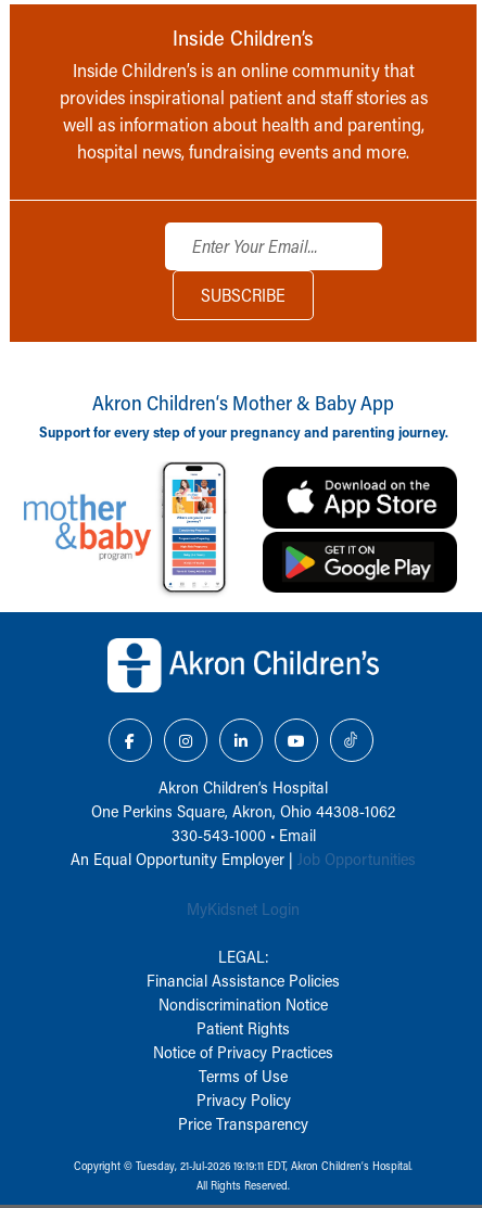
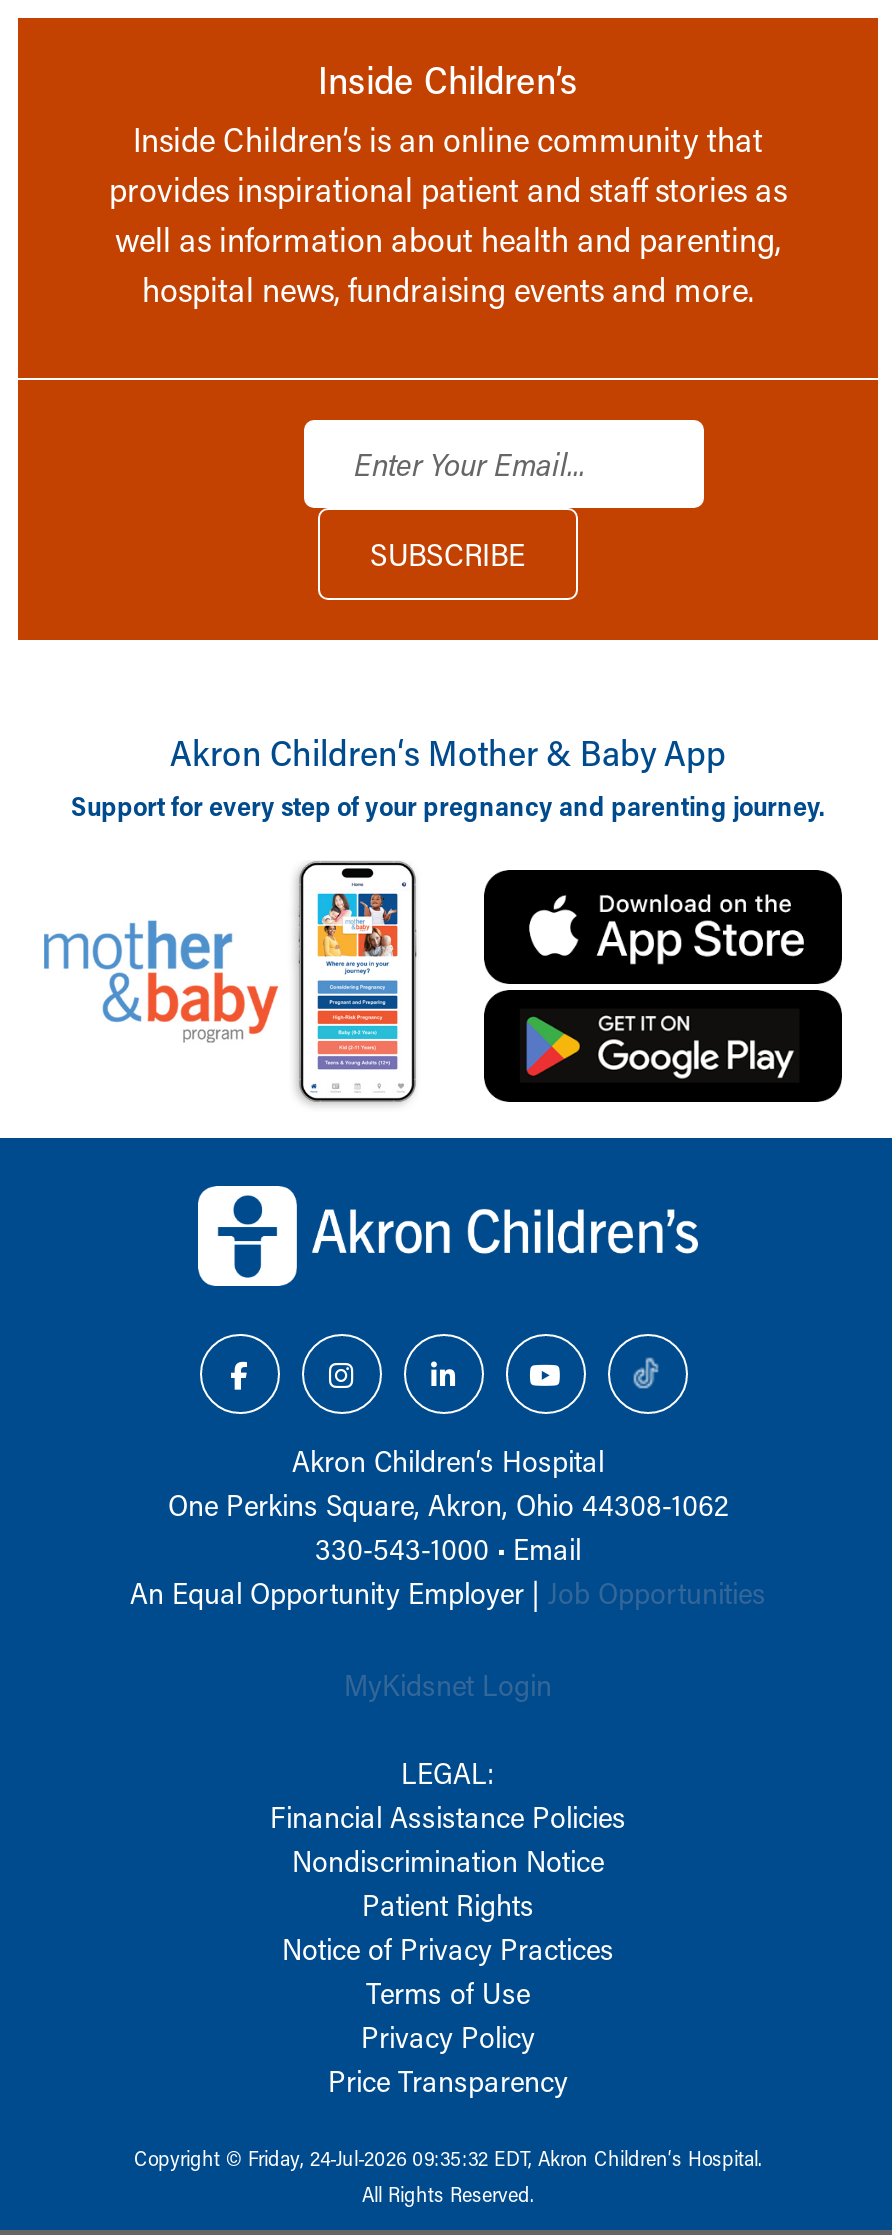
- Copyright © Tuesday, 21-Jul-2026 19:19:11 EDT, Akron Children‘s Hospital.
+ Copyright © Friday, 24-Jul-2026 09:35:32 EDT, Akron Children‘s Hospital.
